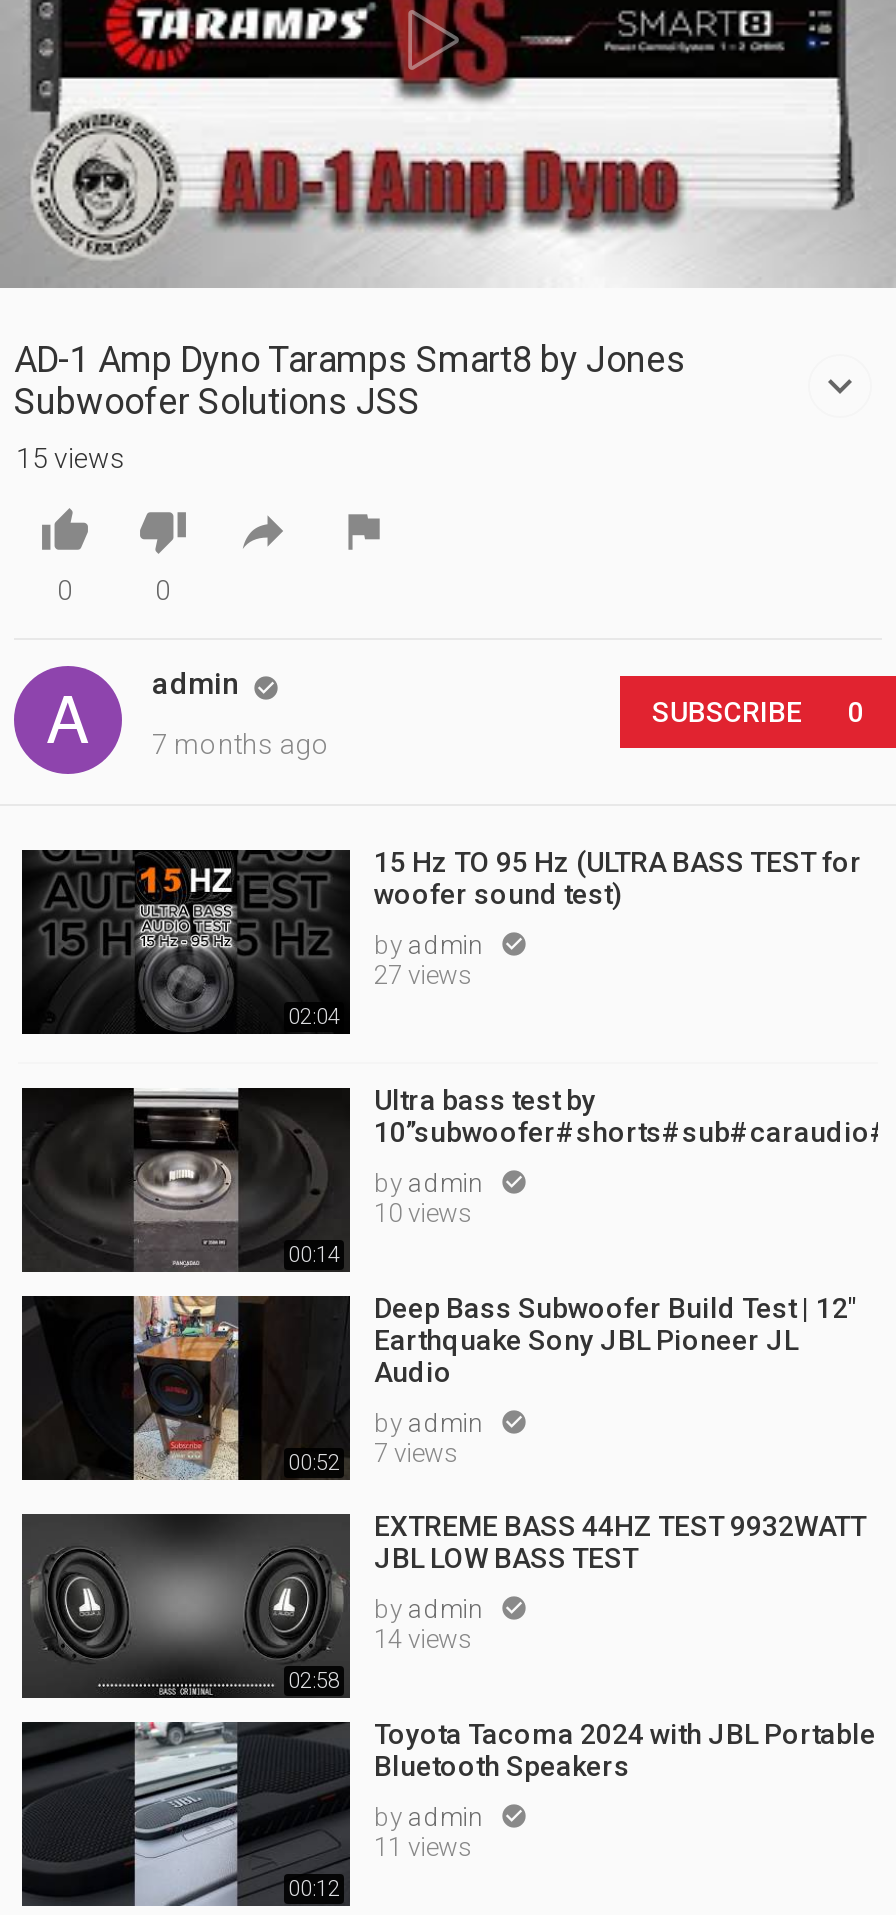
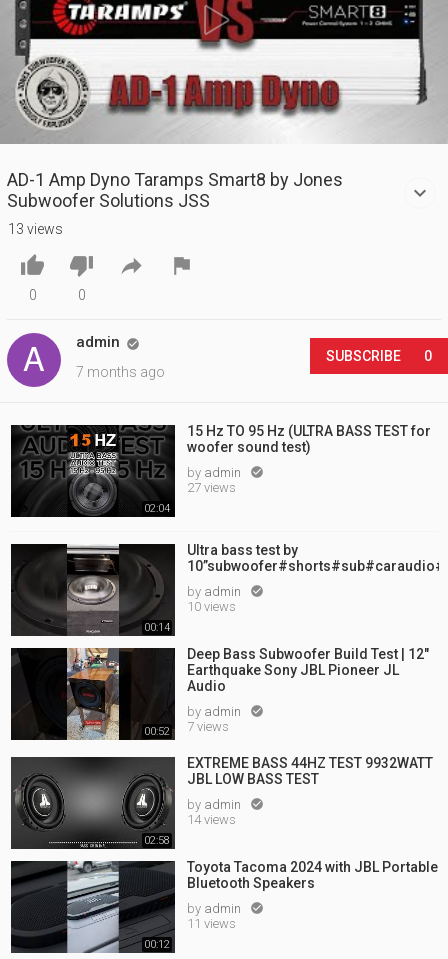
- 15 views
+ 13 views
